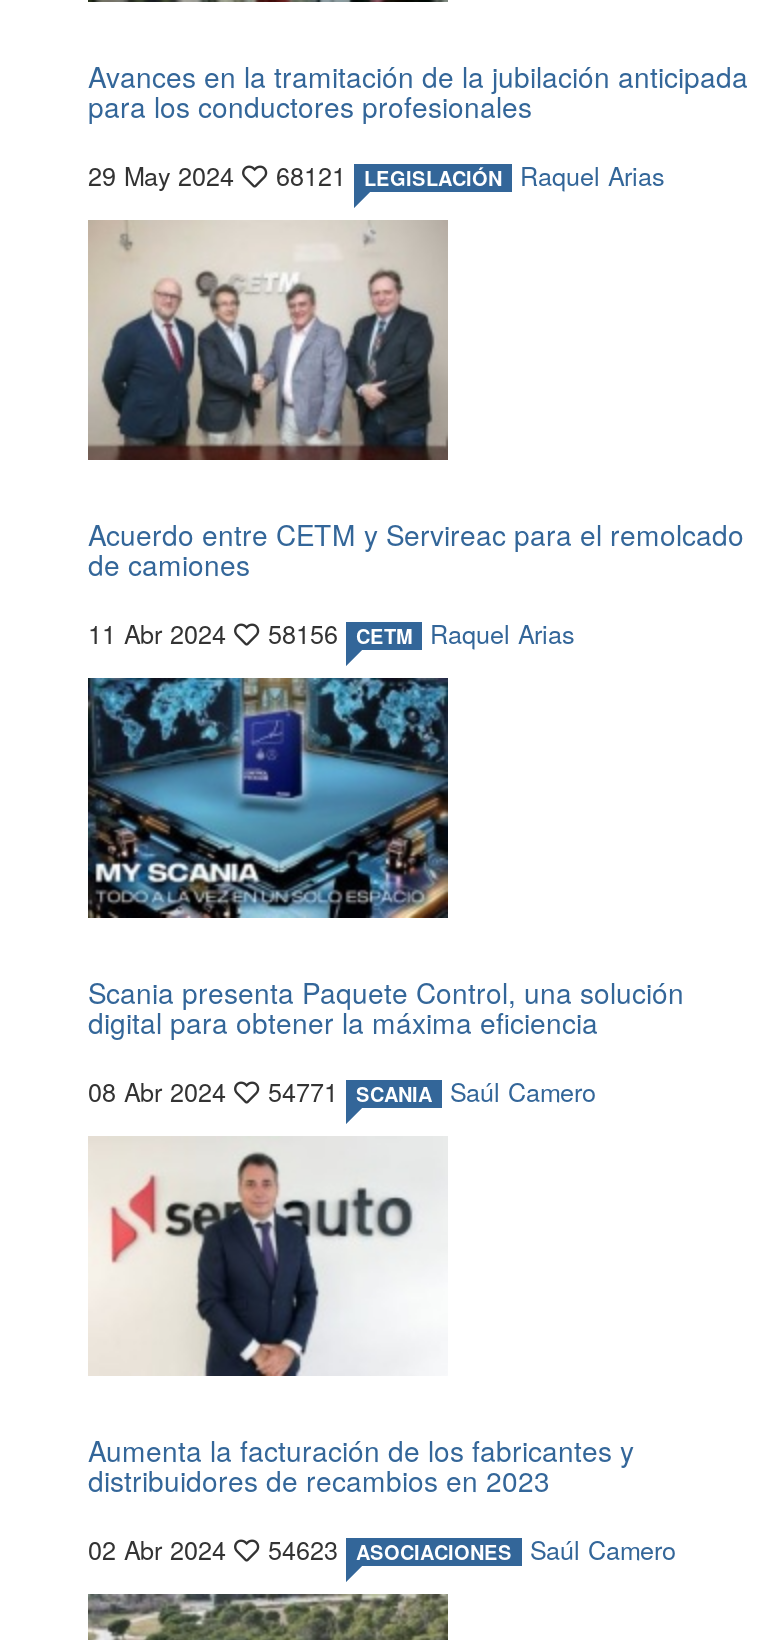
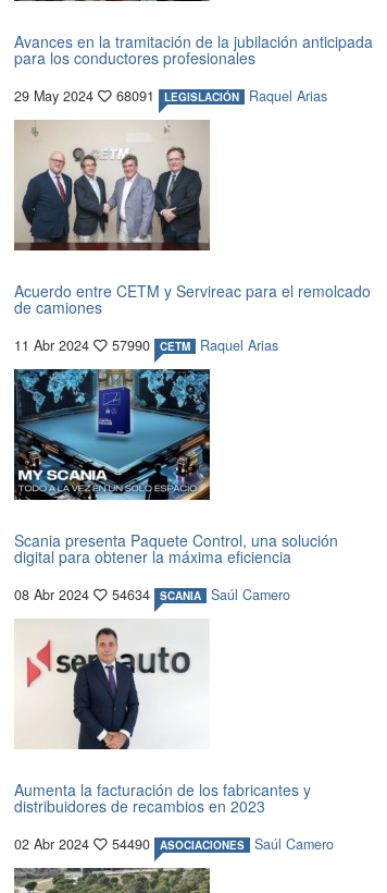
- 29 May 2024 68121 LEGISLACIÓN Raquel Arias
+ 29 May 2024 68091 LEGISLACIÓN Raquel Arias

- 11 Abr 2024 58156 CETM Raquel Arias
+ 11 Abr 2024 57990 CETM Raquel Arias

- 08 Abr 2024 54771 SCANIA Saúl Camero
+ 08 Abr 2024 54634 SCANIA Saúl Camero

- 02 Abr 2024 54623 ASOCIACIONES Saúl Camero
+ 02 Abr 2024 54490 ASOCIACIONES Saúl Camero
